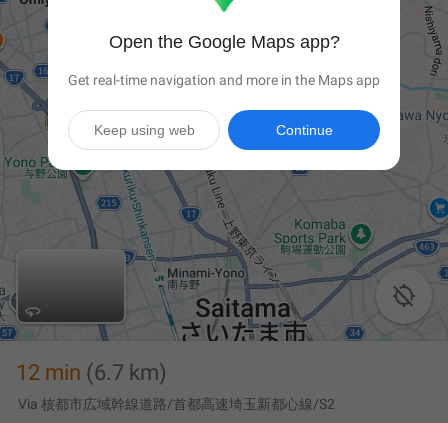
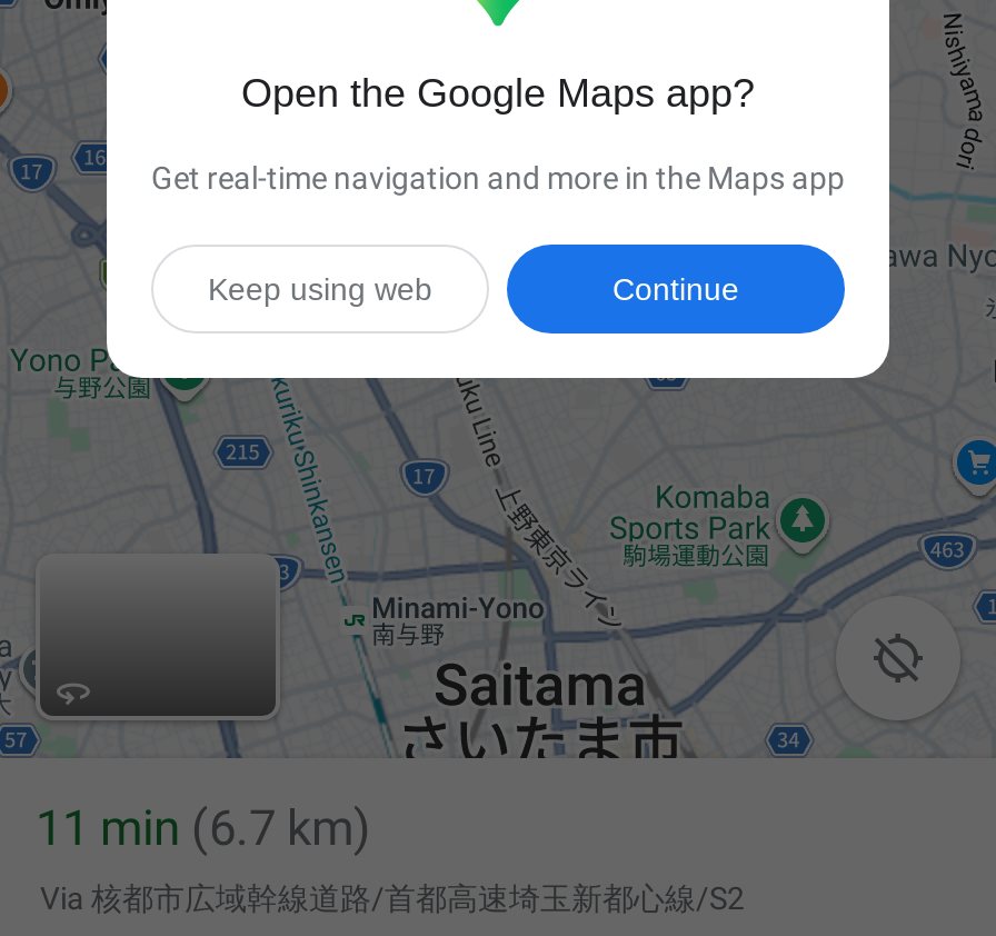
- 12 min (6.7 km)
+ 11 min (6.7 km)
